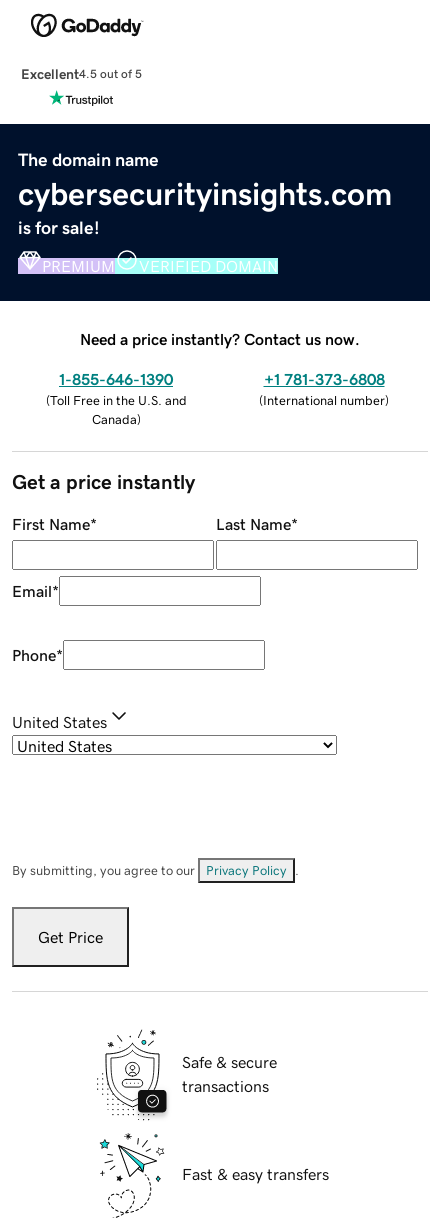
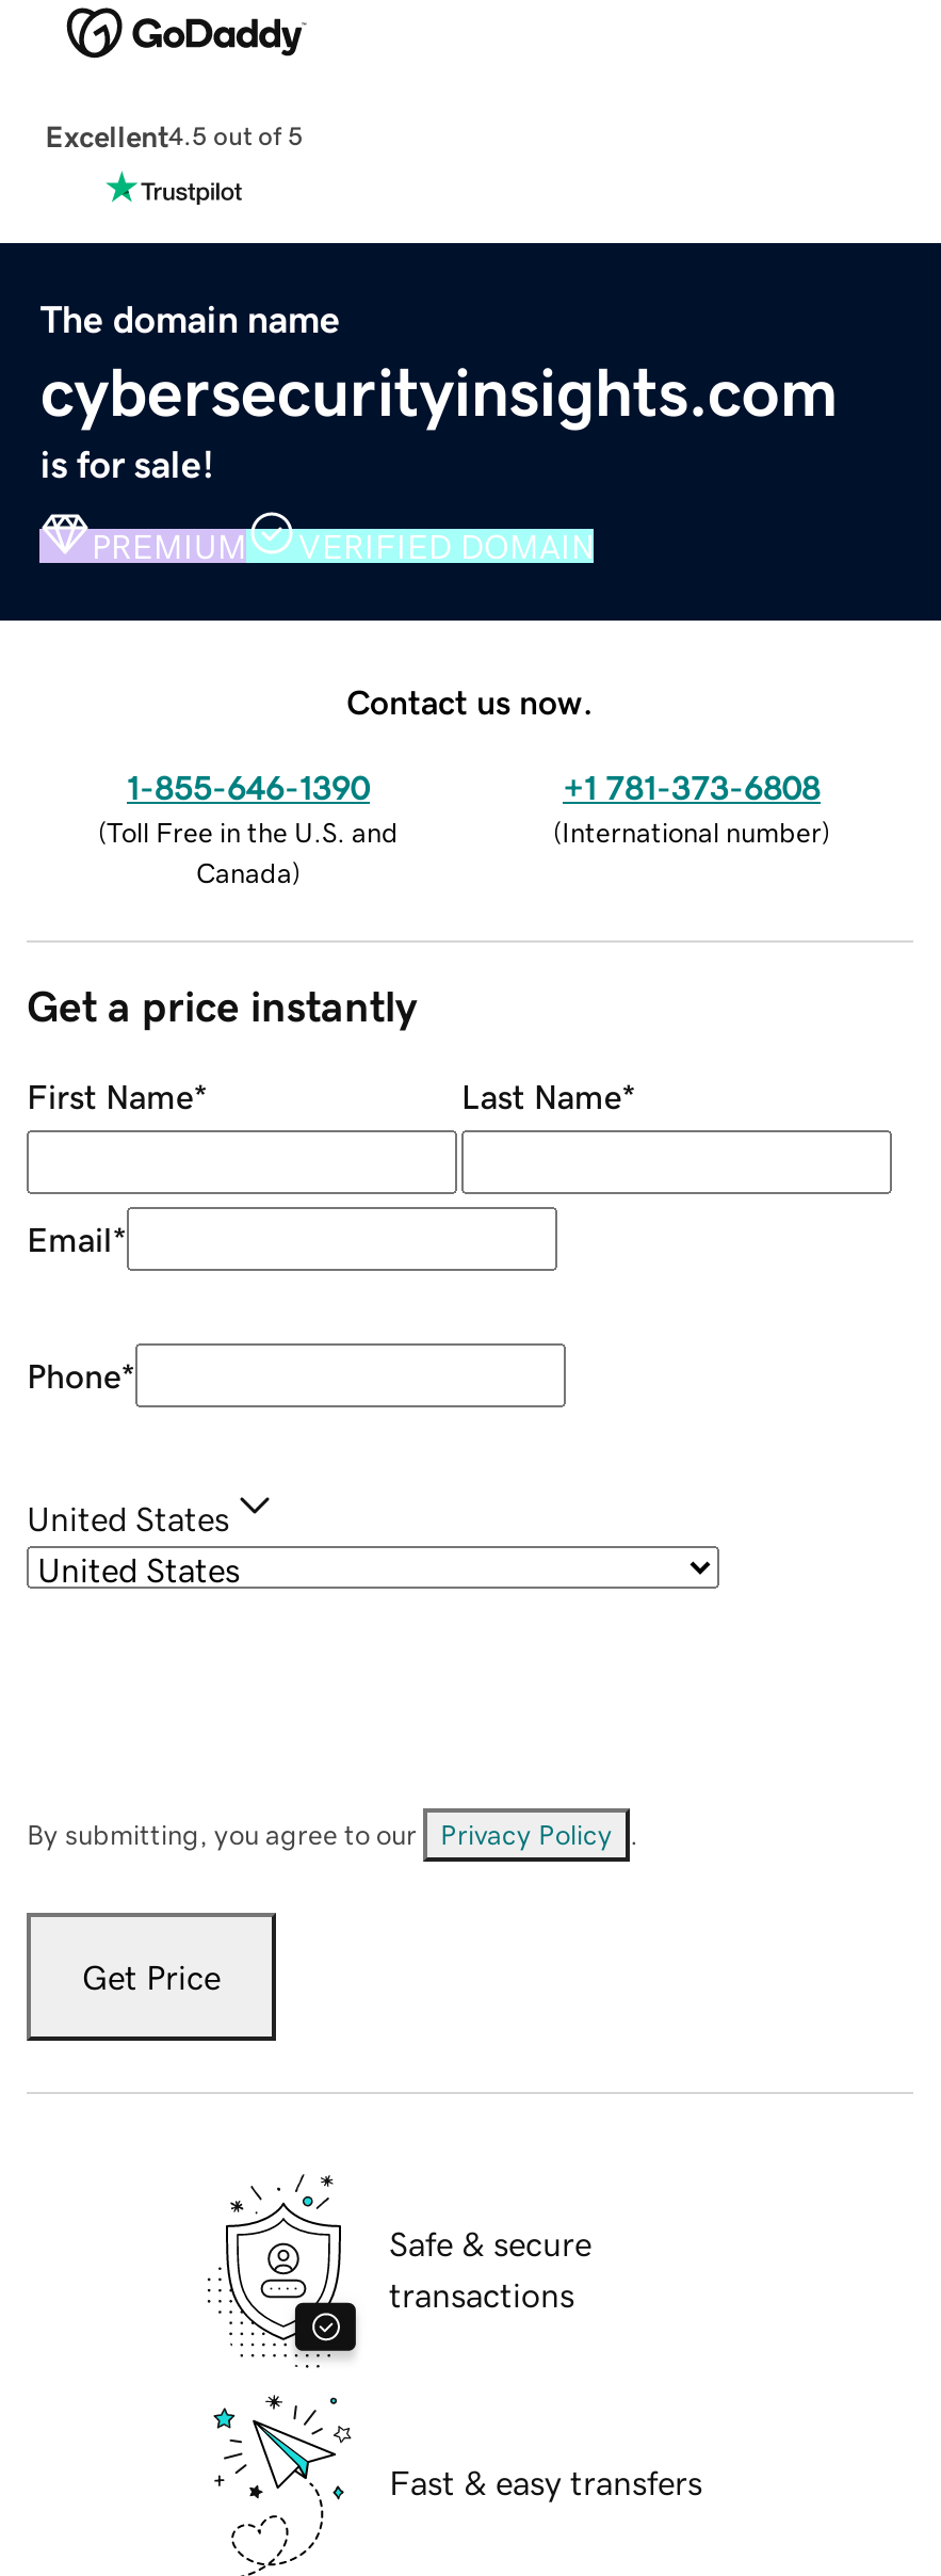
- Need a price instantly? Contact us now.
+ Contact us now.
